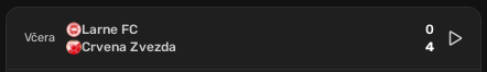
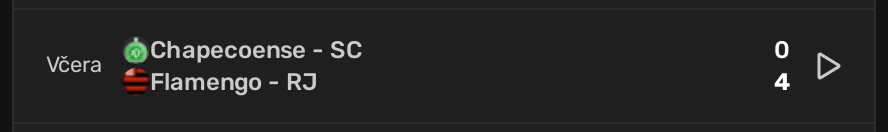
- Larne FC
- Crvena Zvezda
+ Chapecoense - SC
+ Flamengo - RJ
